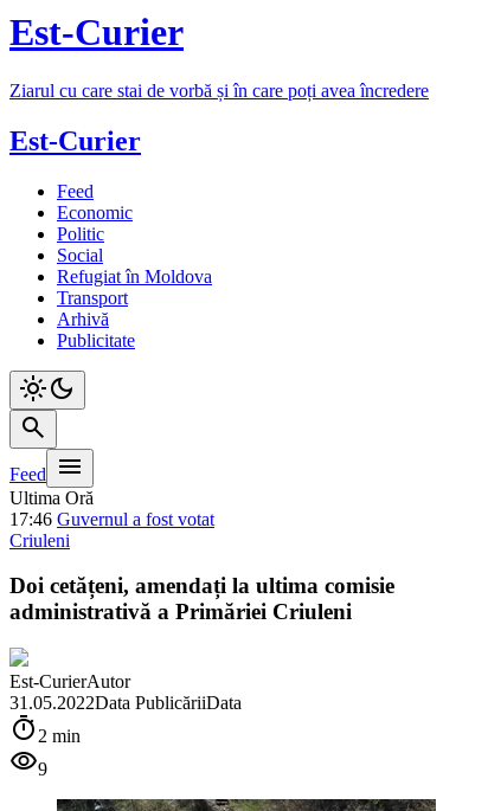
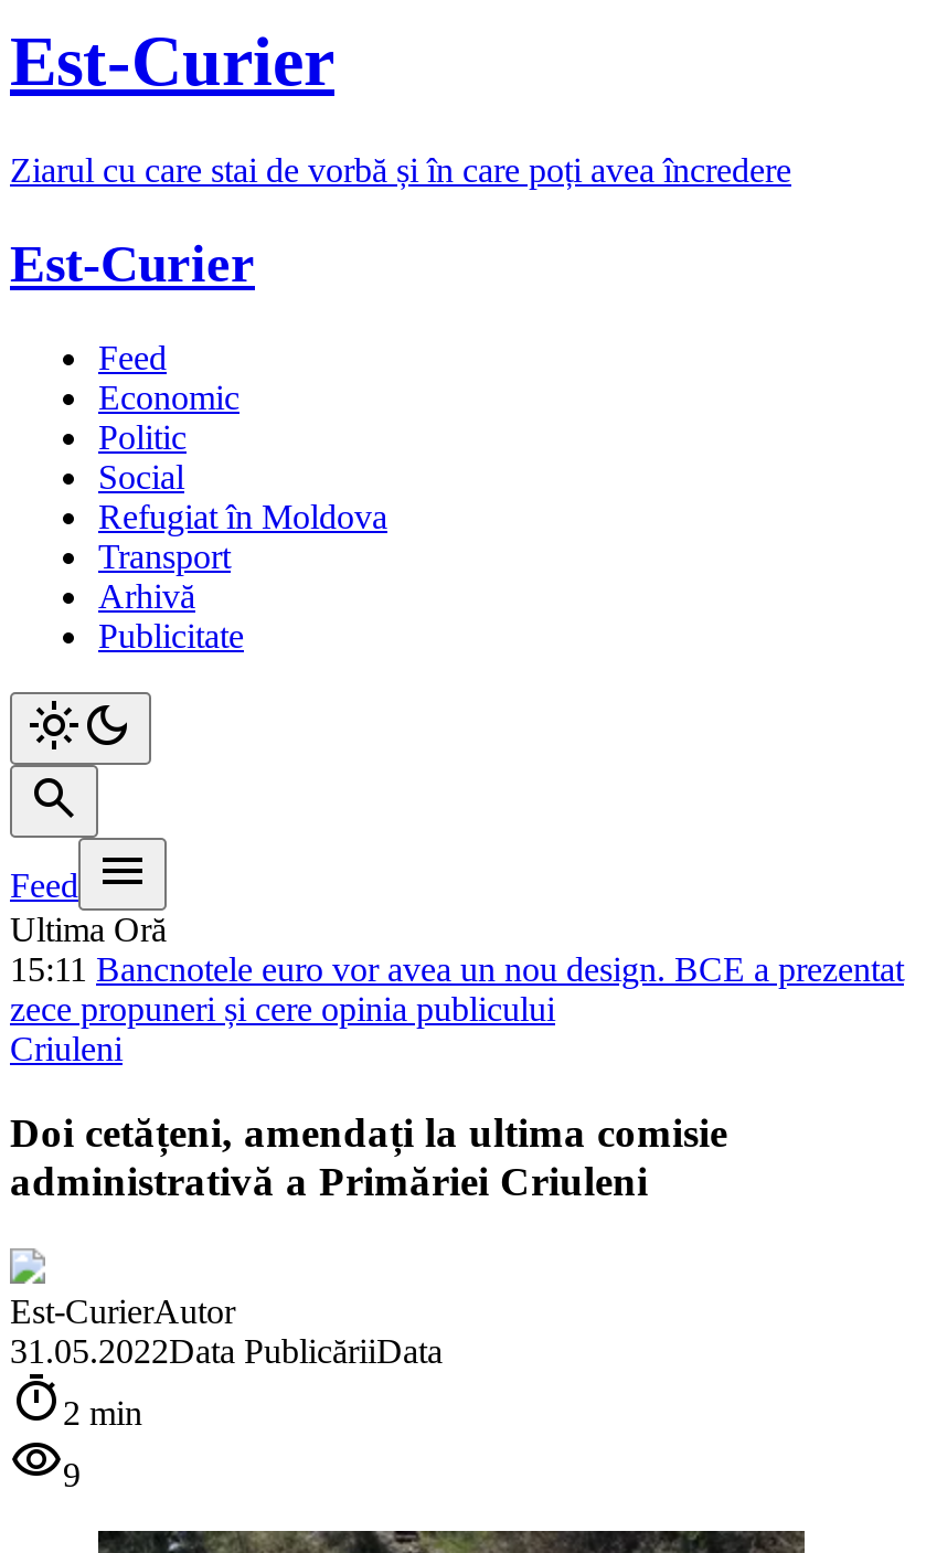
- 17:46 Guvernul a fost votat
+ 15:11 Bancnotele euro vor avea un nou design. BCE a prezentat
+ zece propuneri și cere opinia publicului
